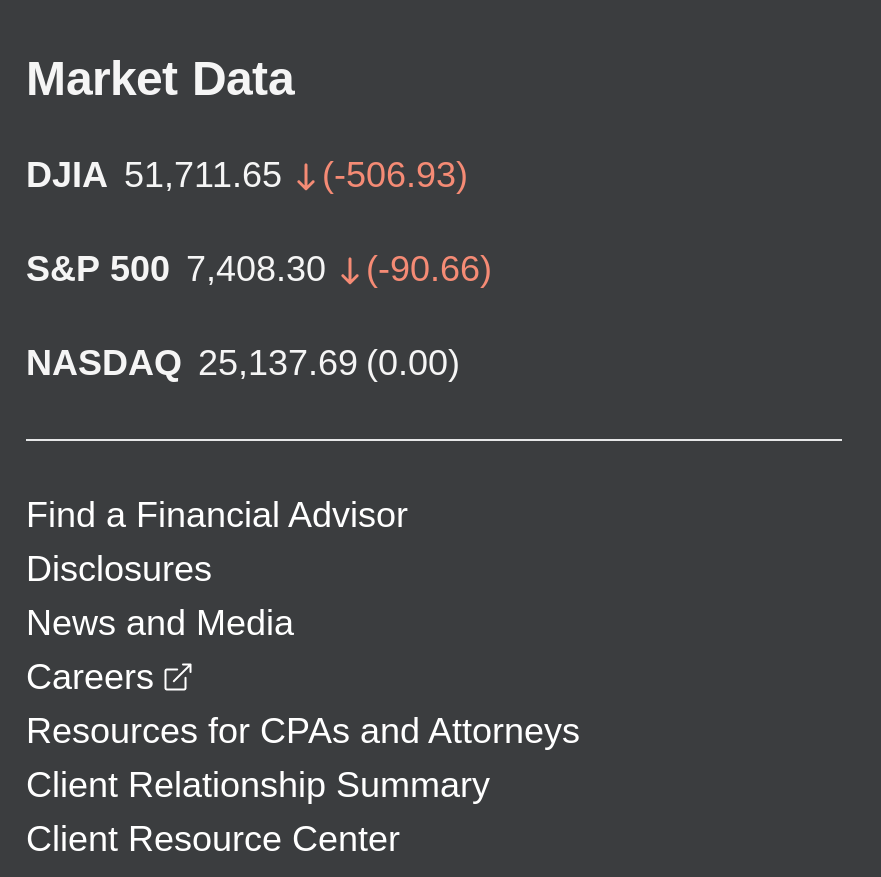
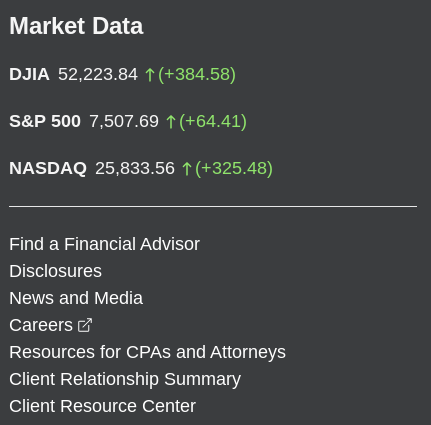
- DJIA 51,711.65
- (-506.93)
+ DJIA 52,223.84
+ (+384.58)

- S&P 500 7,408.30
- (-90.66)
+ S&P 500 7,507.69
+ (+64.41)

- NASDAQ 25,137.69 (0.00)
+ NASDAQ 25,833.56
+ (+325.48)
